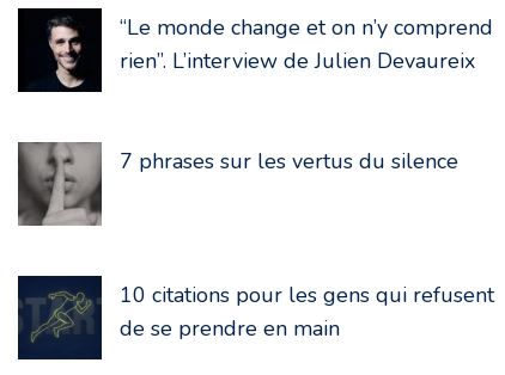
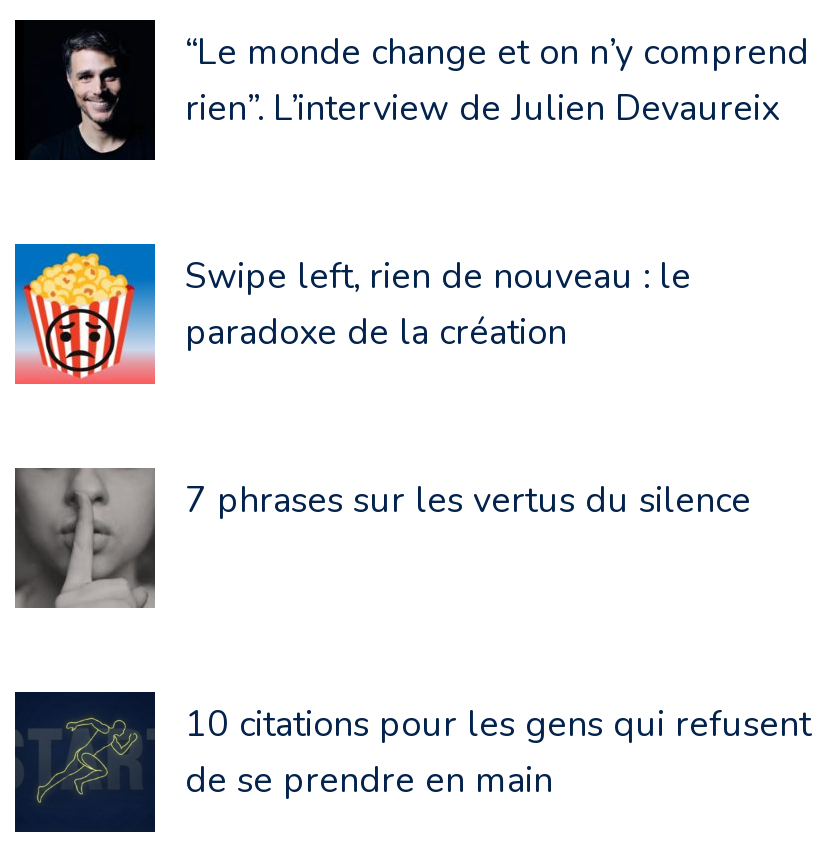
+ [image]
+ Swipe left, rien de nouveau : le
+ paradoxe de la création
